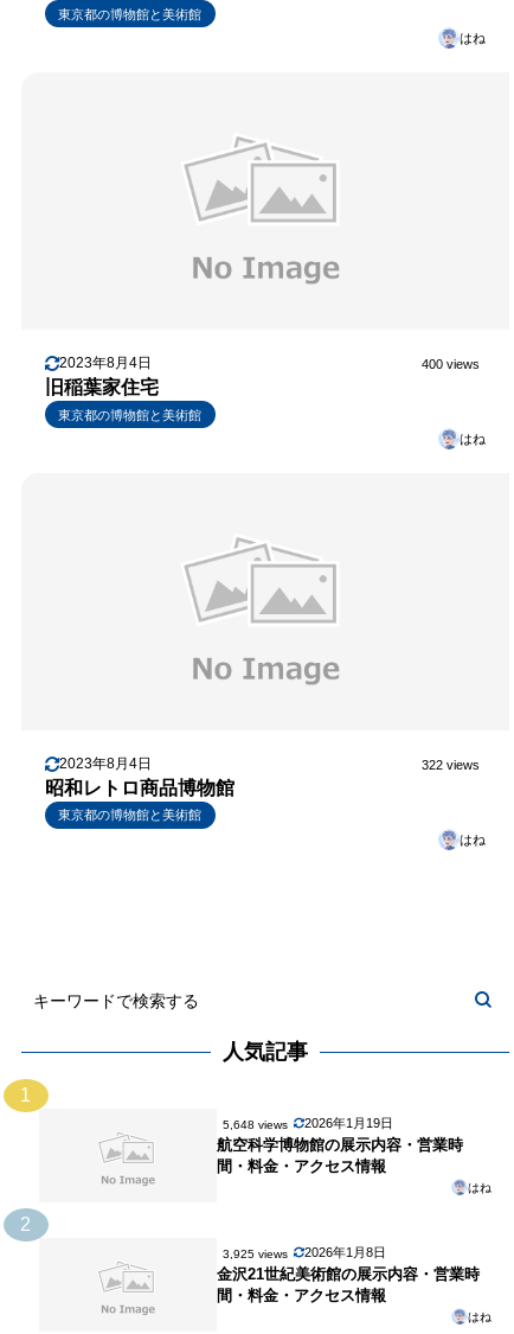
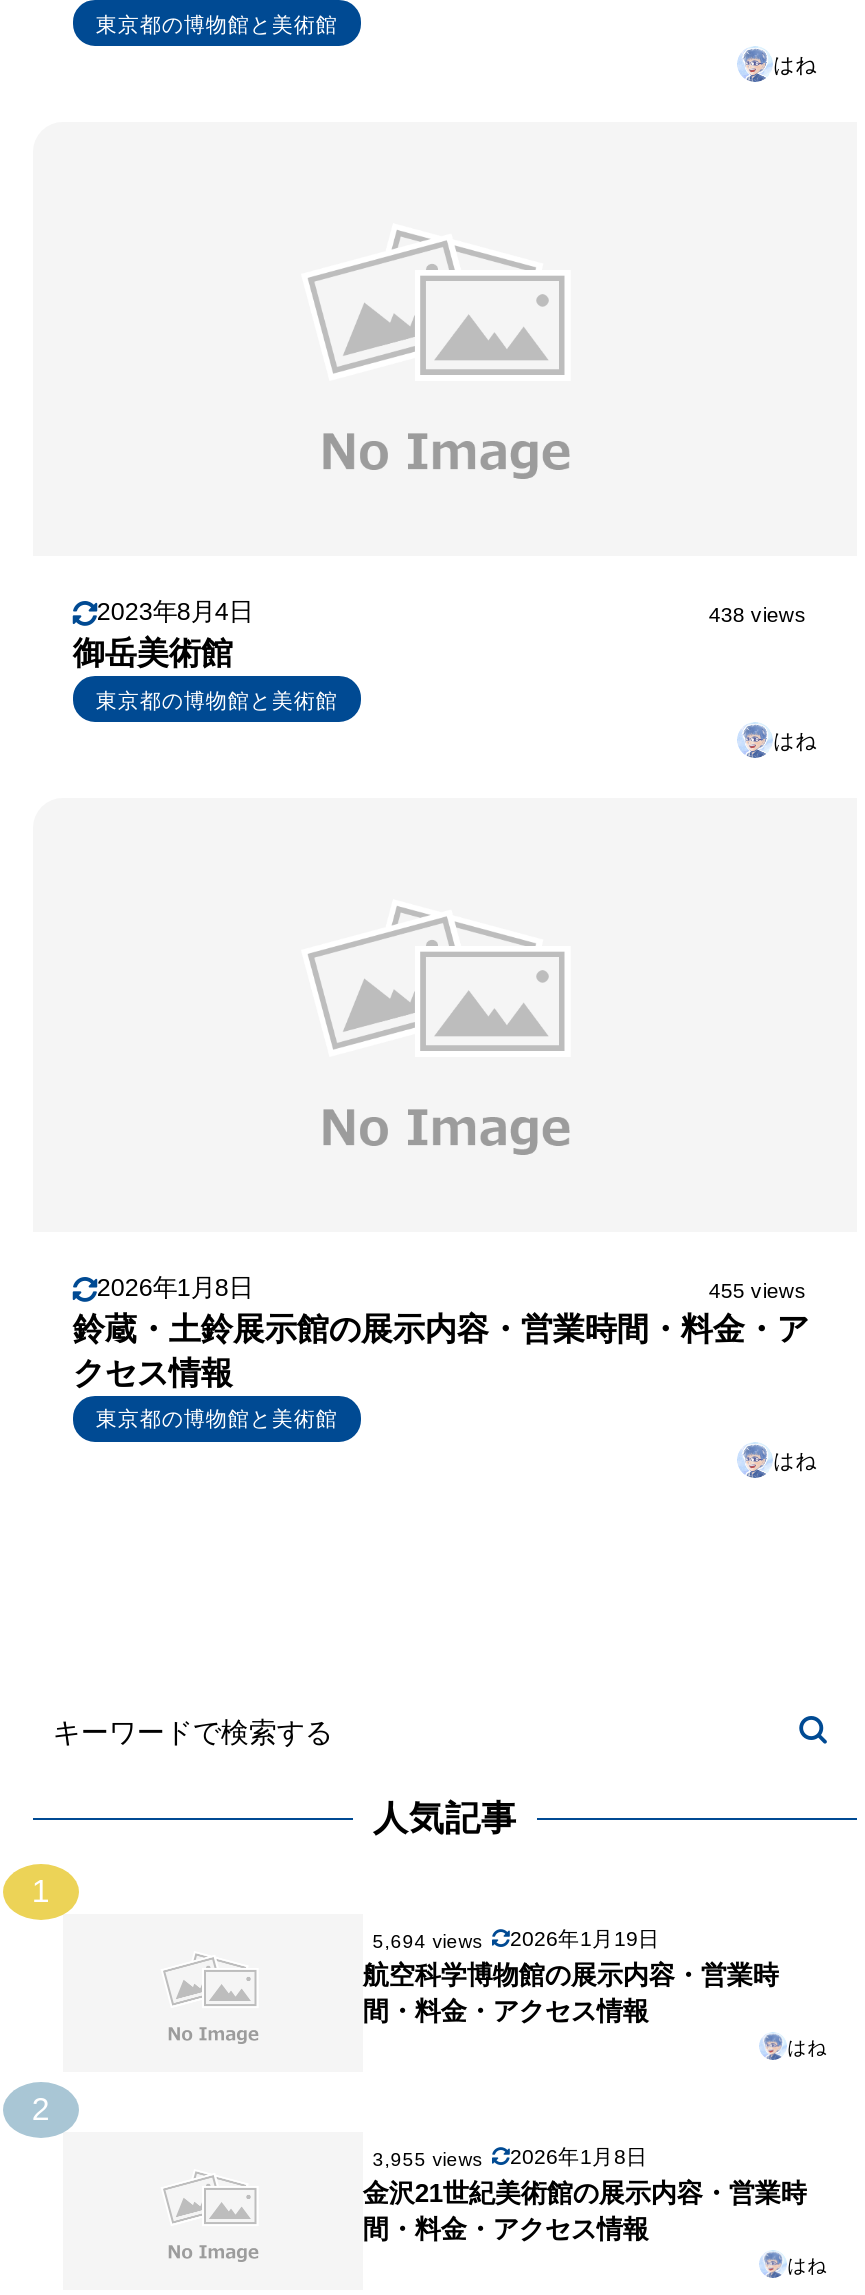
- 400 views
- 旧稲葉家住宅
+ 438 views
+ 御岳美術館

- 2023年8月4日
- 322 views
- 昭和レトロ商品博物館
+ 2026年1月8日
+ 455 views
+ 鈴蔵・土鈴展示館の展示内容・営業時間・料金・ア
+ クセス情報

- 5,648 views 2026年1月19日
+ 5,694 views 2026年1月19日

- 3,925 views 2026年1月8日
+ 3,955 views 2026年1月8日
